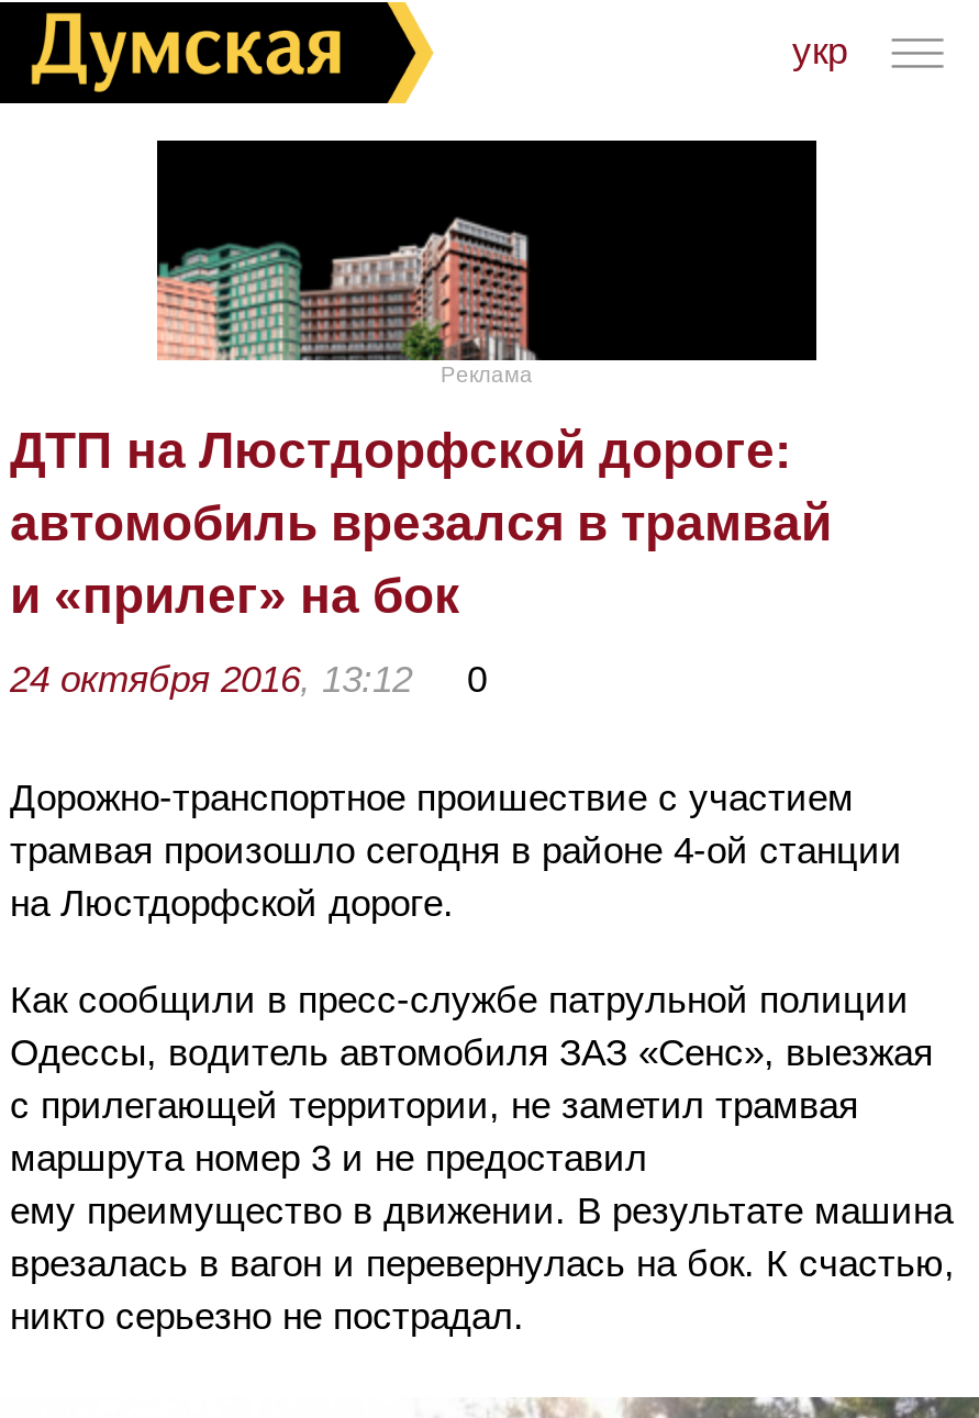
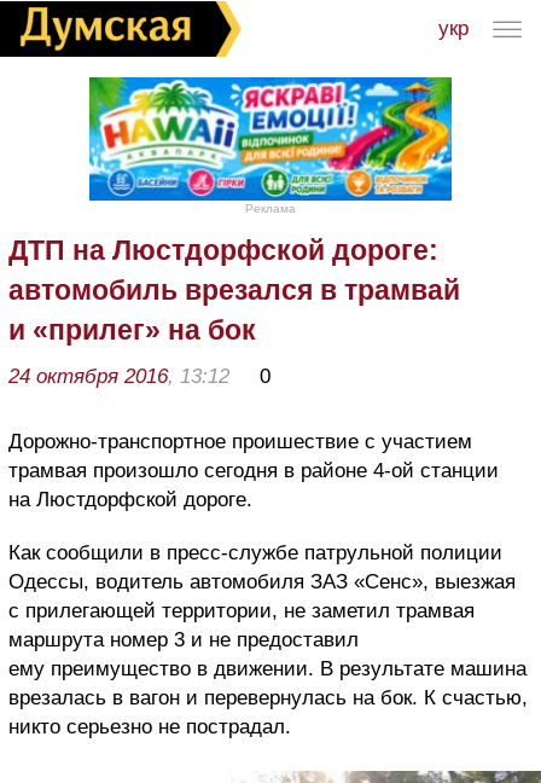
- [image]
+ [image]
